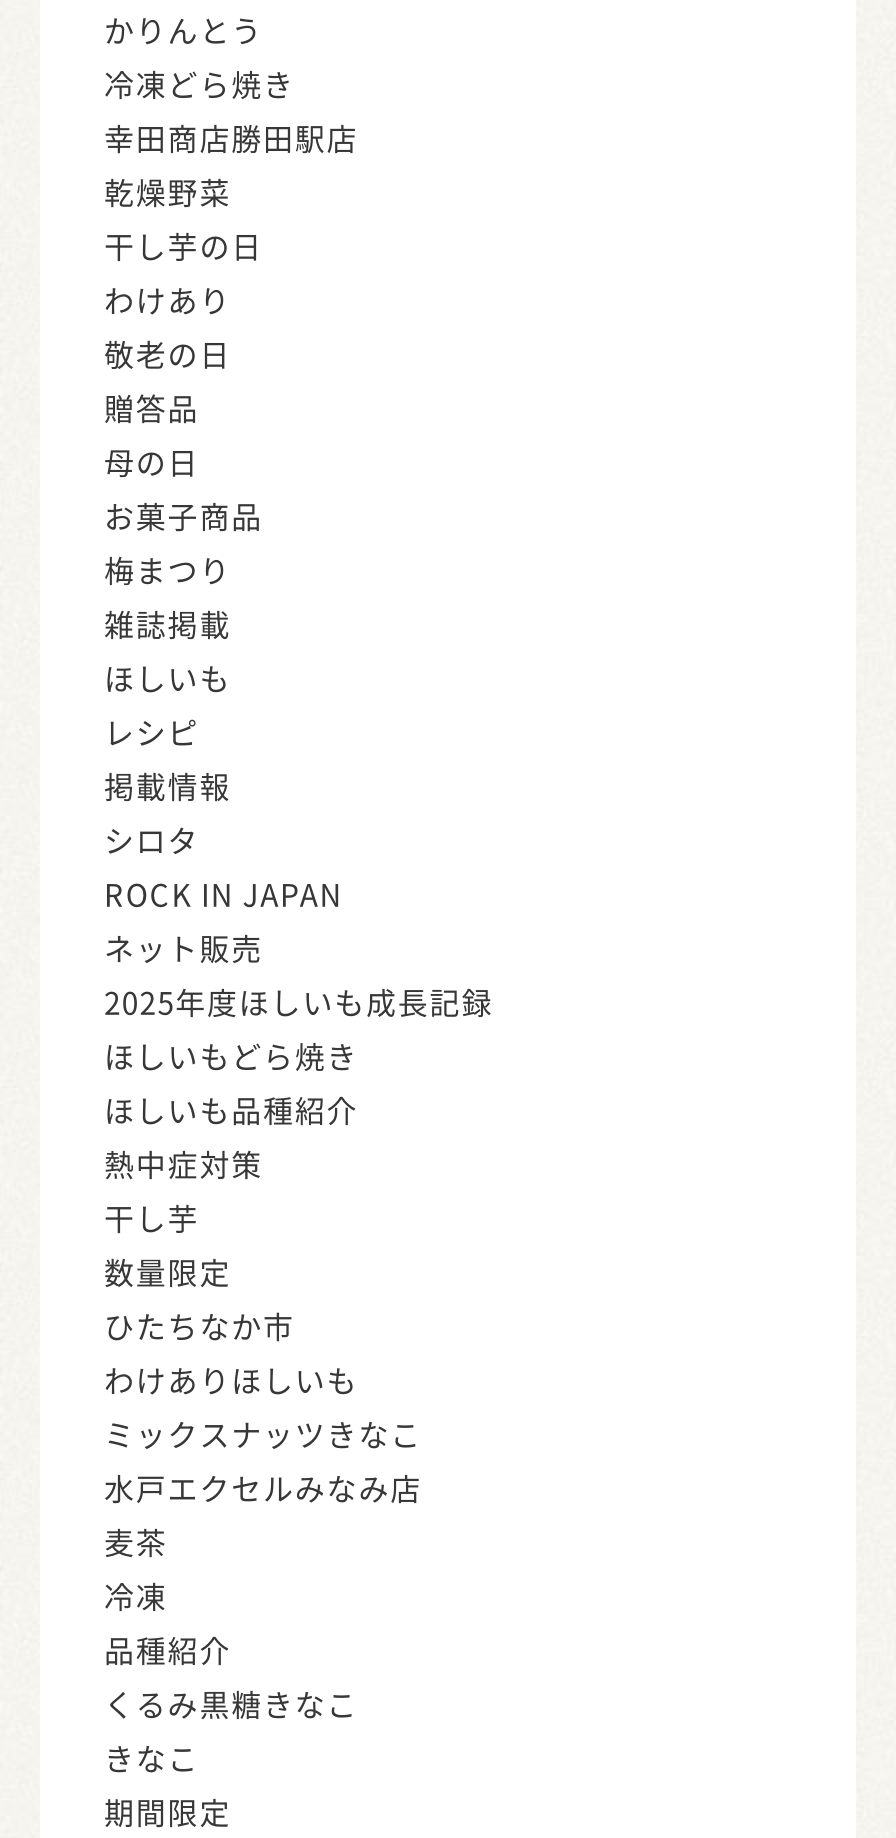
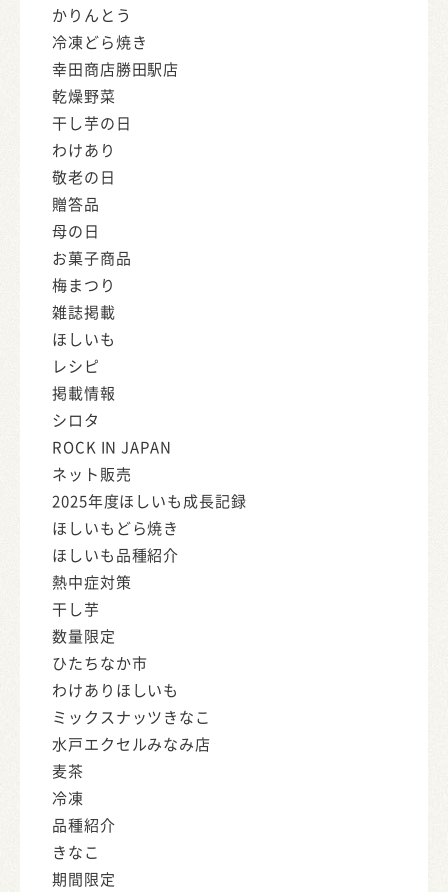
- くるみ黒糖きなこ
